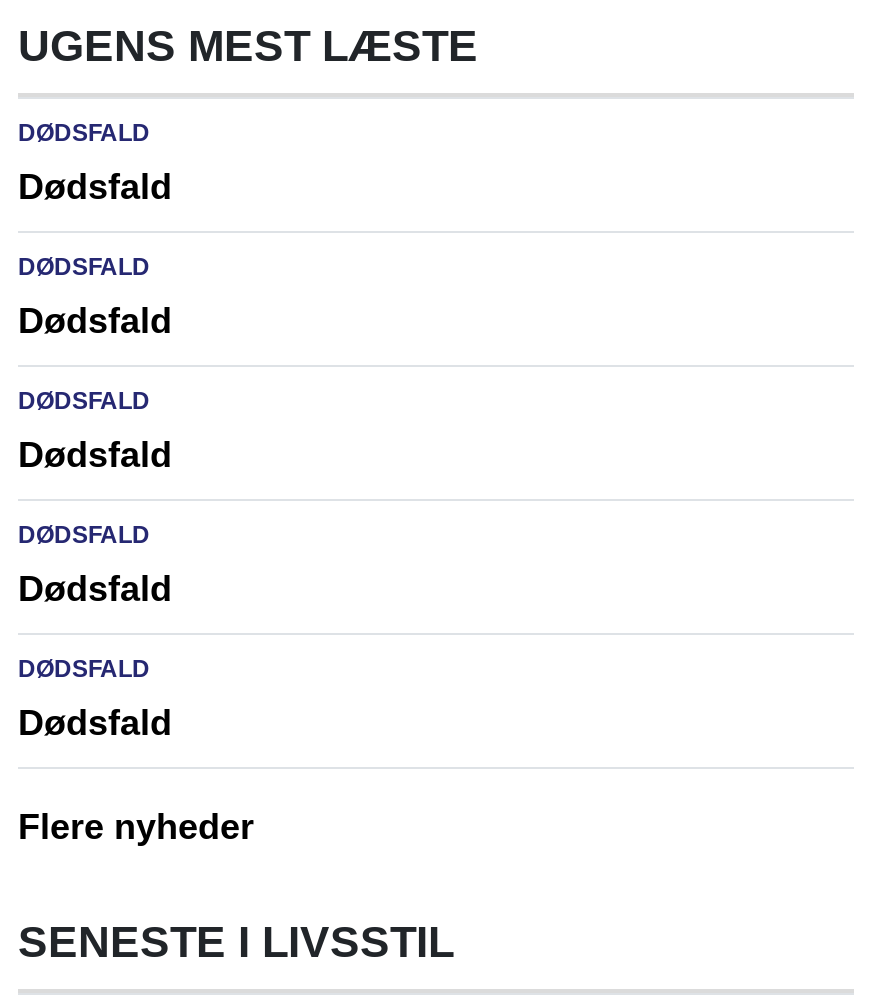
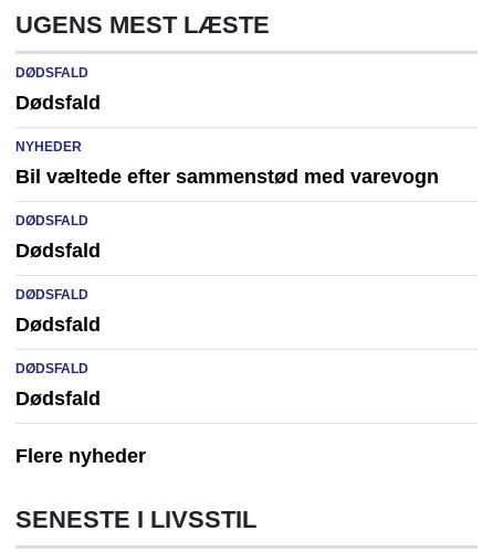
- DØDSFALD
+ NYHEDER

- Dødsfald
+ Bil væltede efter sammenstød med varevogn
